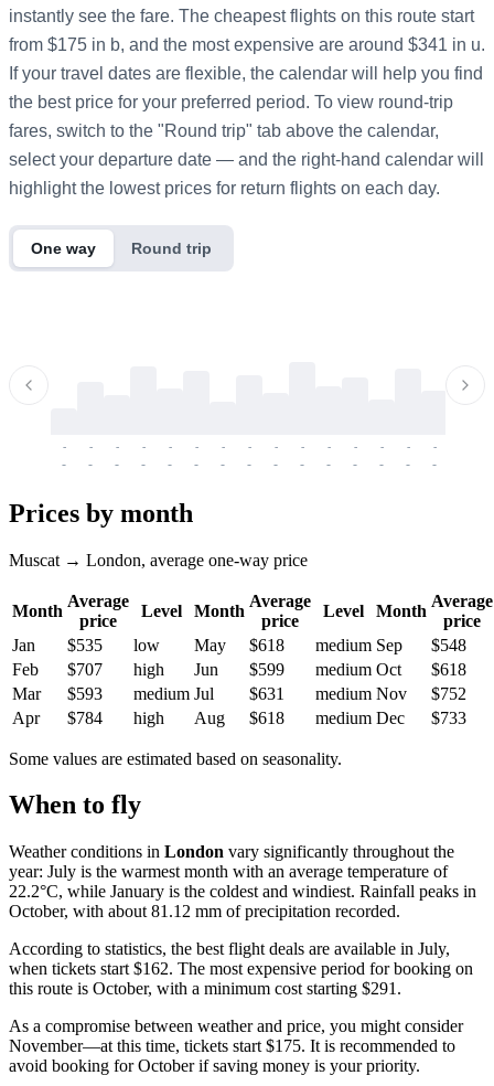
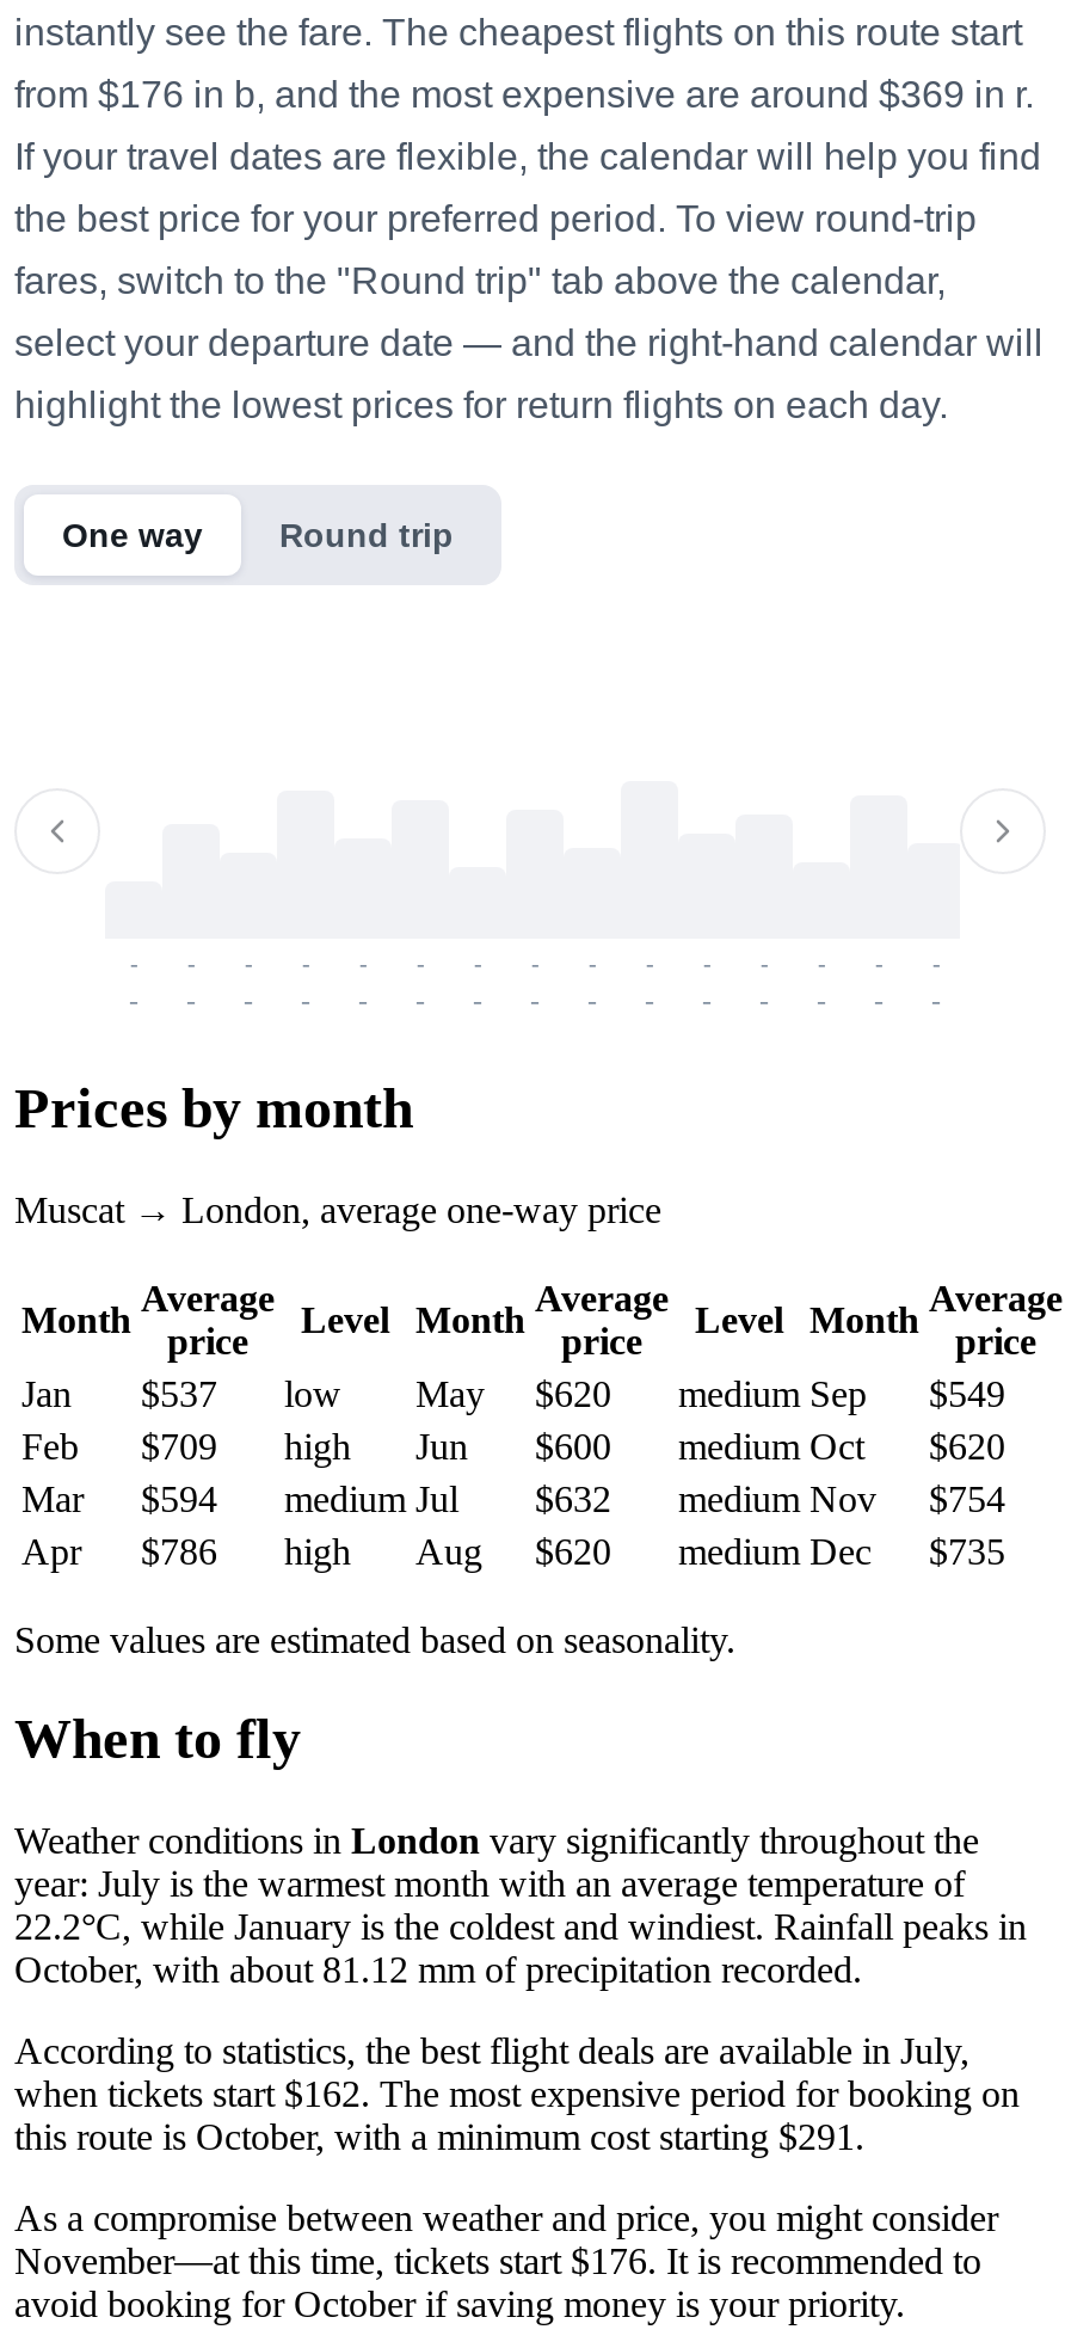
- from $175 in b, and the most expensive are around $341 in u.
+ from $176 in b, and the most expensive are around $369 in r.

- $535
+ $537

- $618
+ $620

- $548
+ $549

- $707
+ $709

- $599
+ $600

- $618
+ $620

- $593
+ $594

- $631
+ $632

- $752
+ $754

- $784
+ $786

- $618
+ $620

- $733
+ $735

- November—at this time, tickets start $175. It is recommended to
+ November—at this time, tickets start $176. It is recommended to
